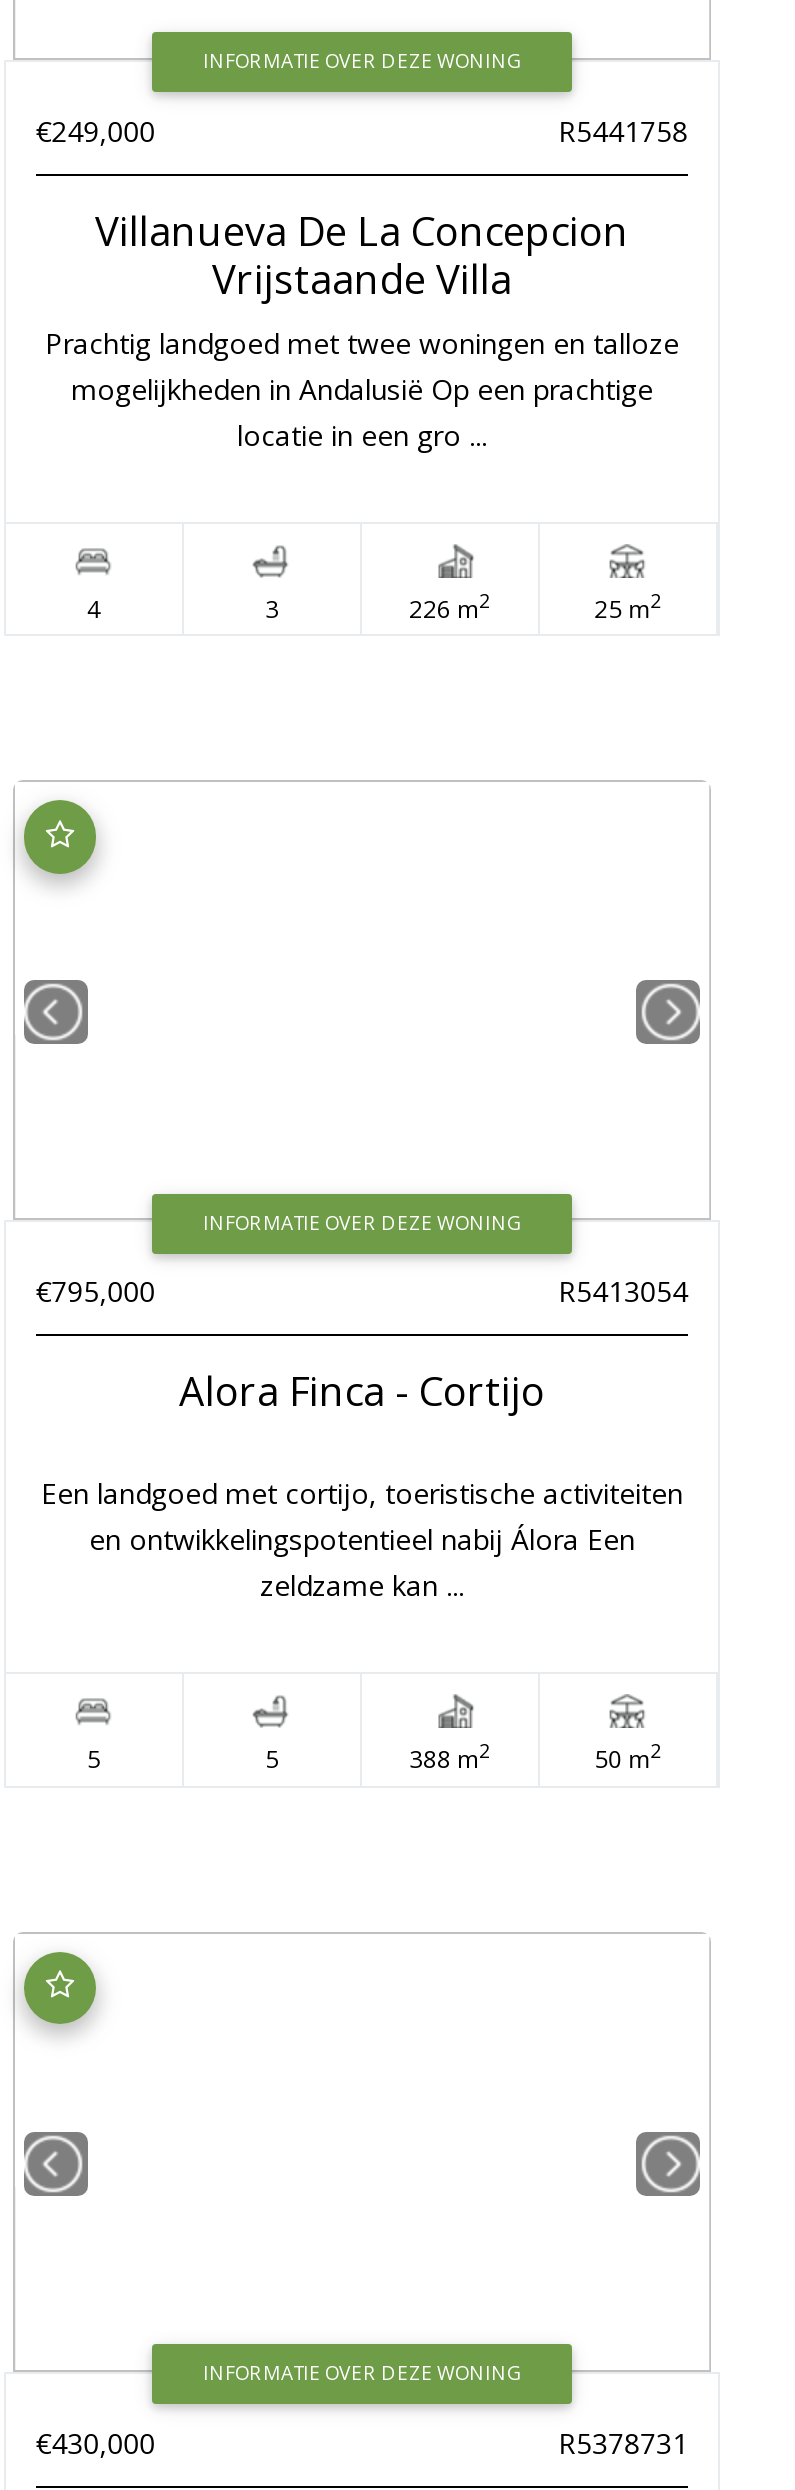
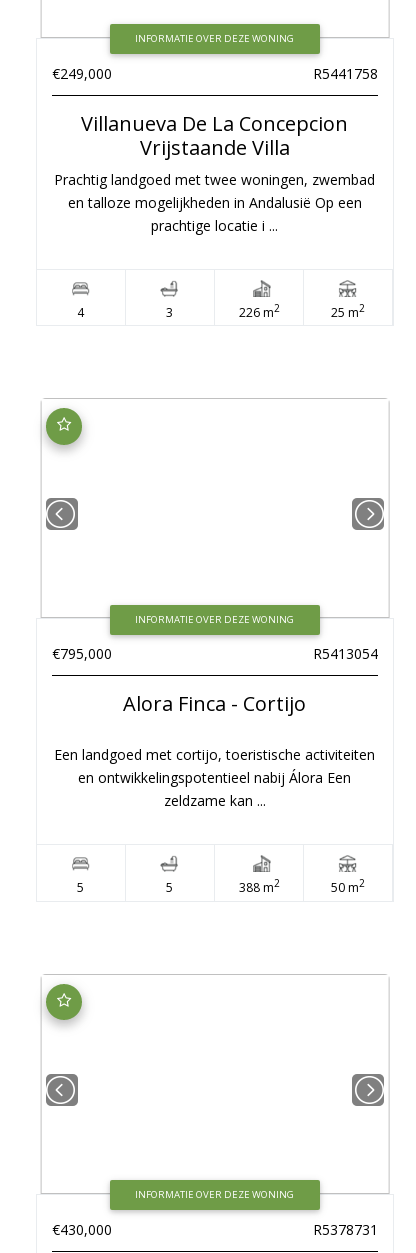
- Prachtig landgoed met twee woningen en talloze
- mogelijkheden in Andalusië Op een prachtige
- locatie in een gro ...
+ Prachtig landgoed met twee woningen, zwembad
+ en talloze mogelijkheden in Andalusië Op een
+ prachtige locatie i ...
